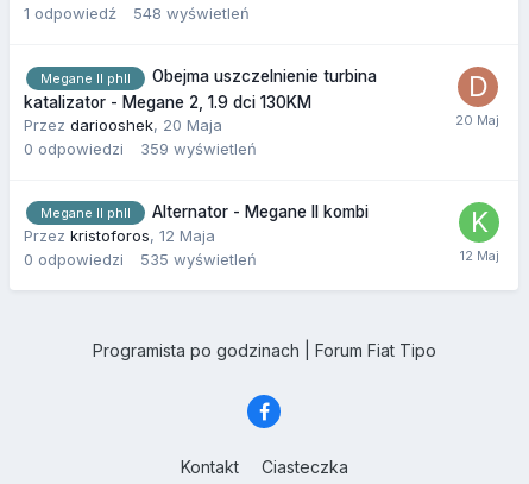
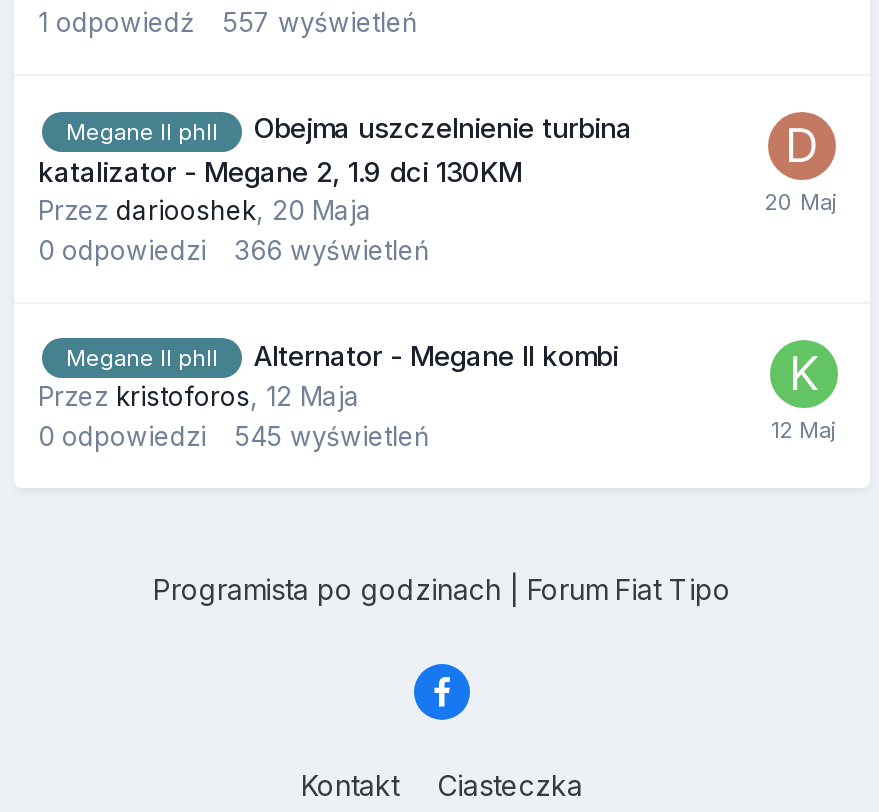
- 1 odpowiedź 548 wyświetleń
+ 1 odpowiedź 557 wyświetleń

- 0 odpowiedzi 359 wyświetleń
+ 0 odpowiedzi 366 wyświetleń

- 0 odpowiedzi 535 wyświetleń
+ 0 odpowiedzi 545 wyświetleń
